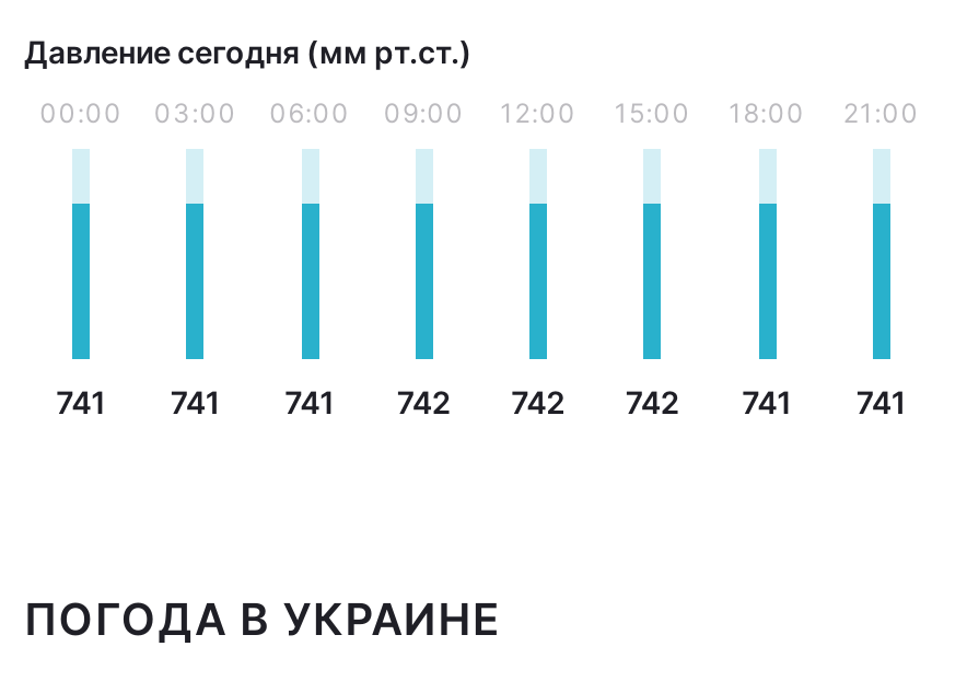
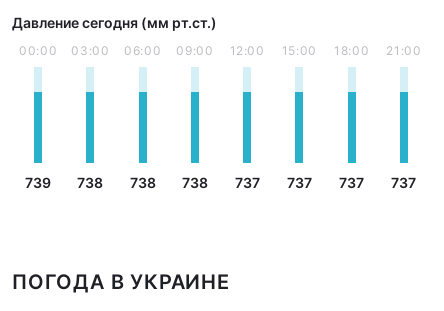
- 741
+ 739

- 741
+ 738

- 741
+ 738

- 742
+ 738

- 742
+ 737

- 742
+ 737

- 741
+ 737

- 741
+ 737
